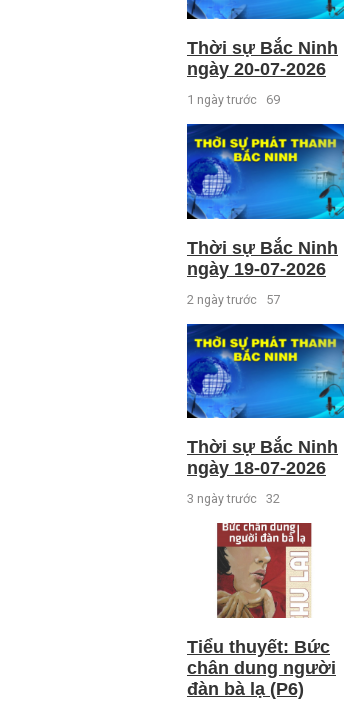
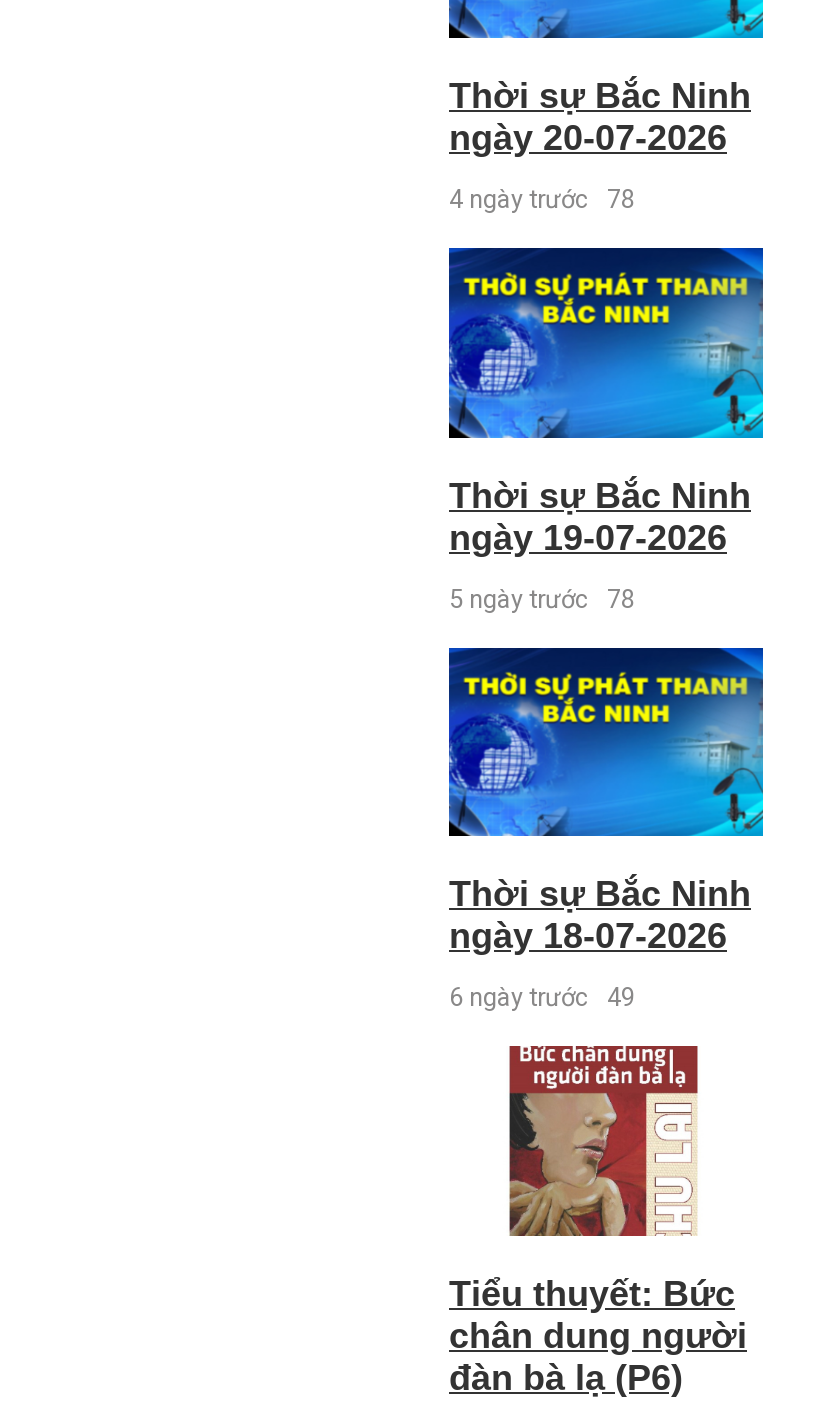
- 1 ngày trước 69
+ 4 ngày trước 78

- 2 ngày trước 57
+ 5 ngày trước 78

- 3 ngày trước 32
+ 6 ngày trước 49
